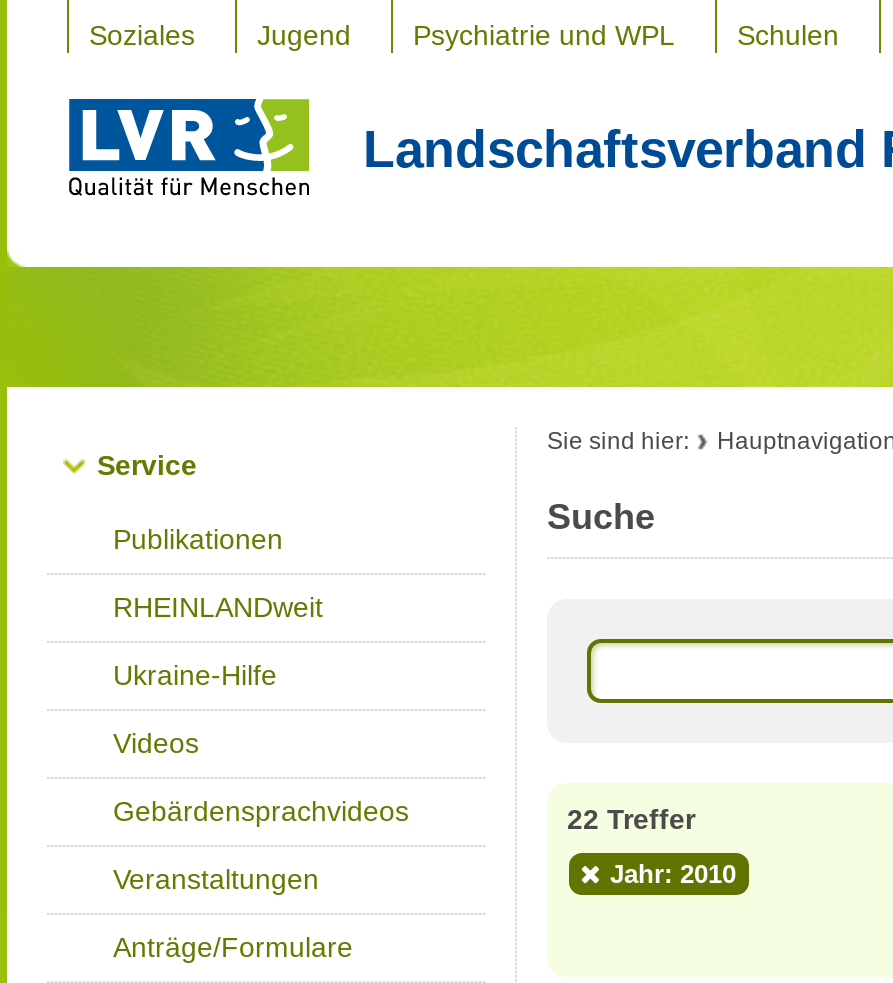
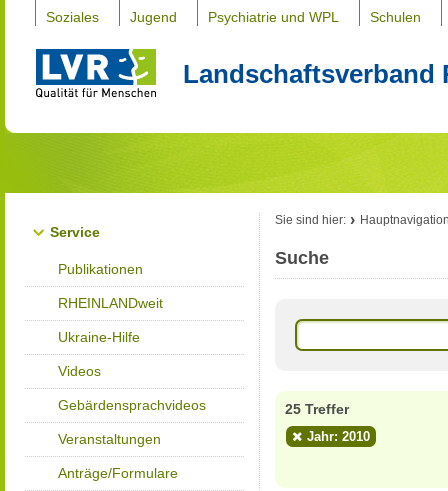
- 22 Treffer
+ 25 Treffer
